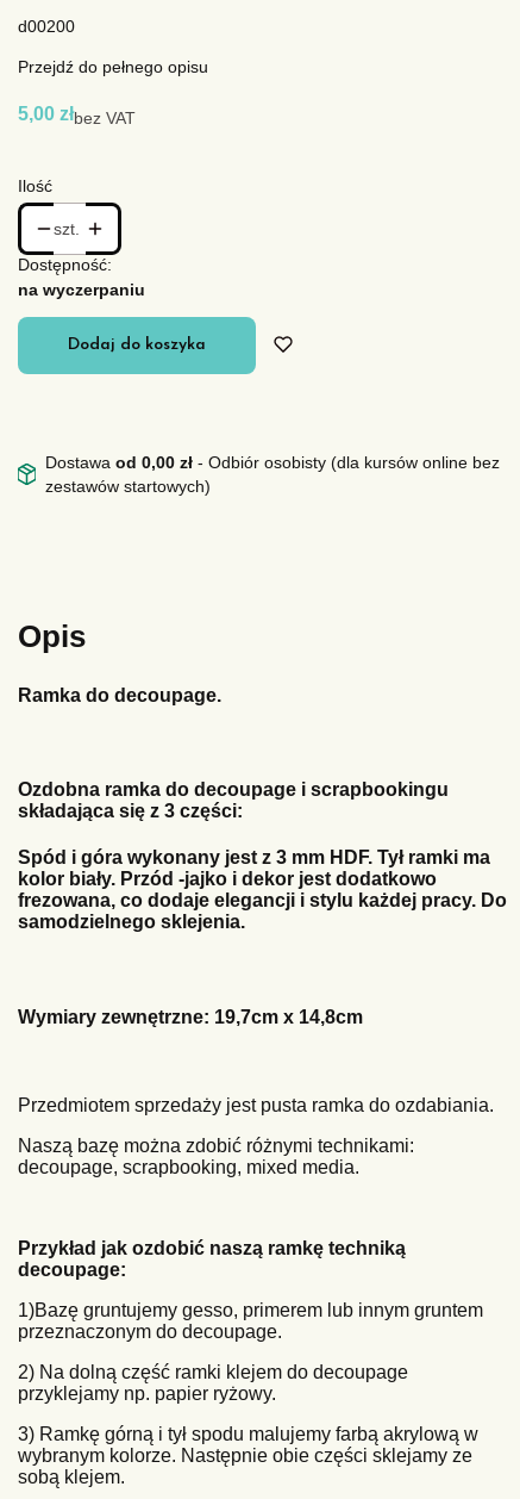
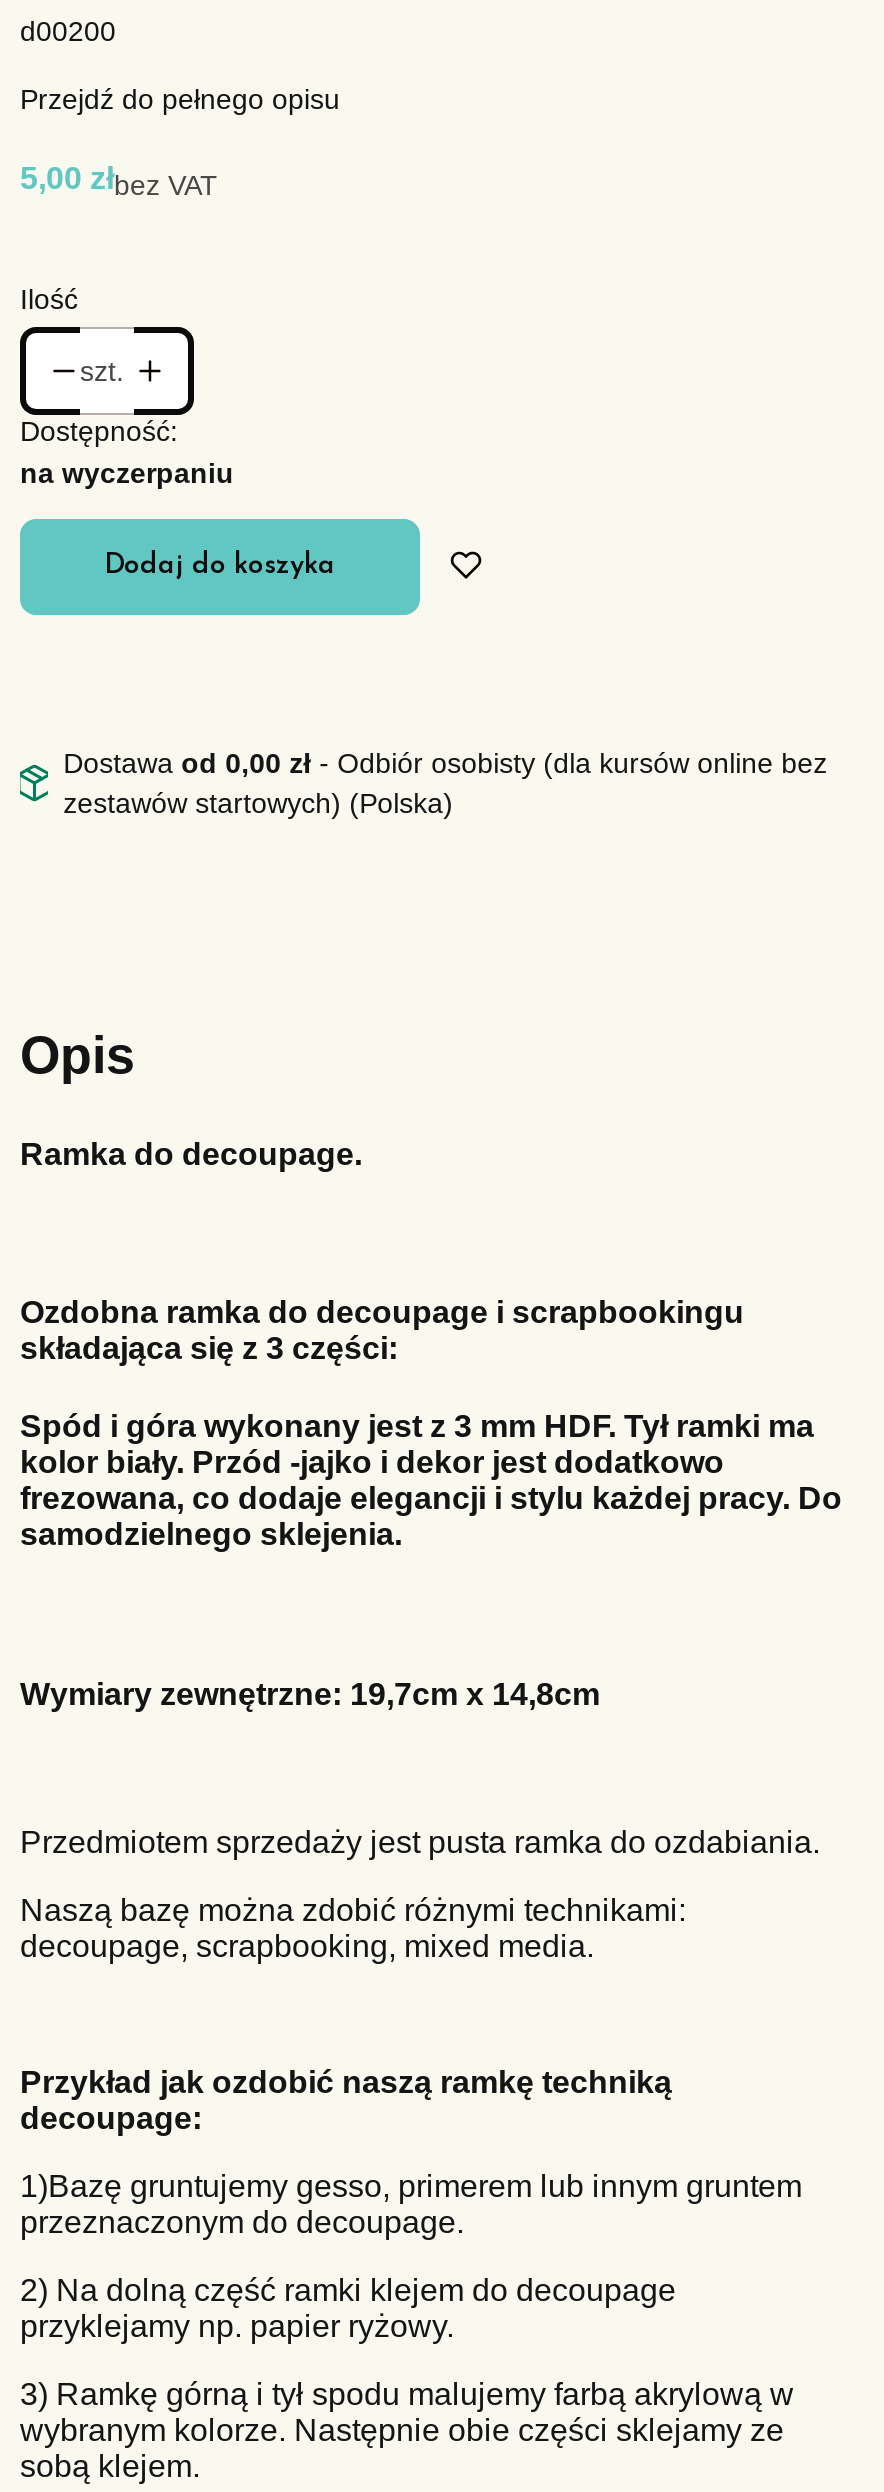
- zestawów startowych)
+ zestawów startowych) (Polska)
